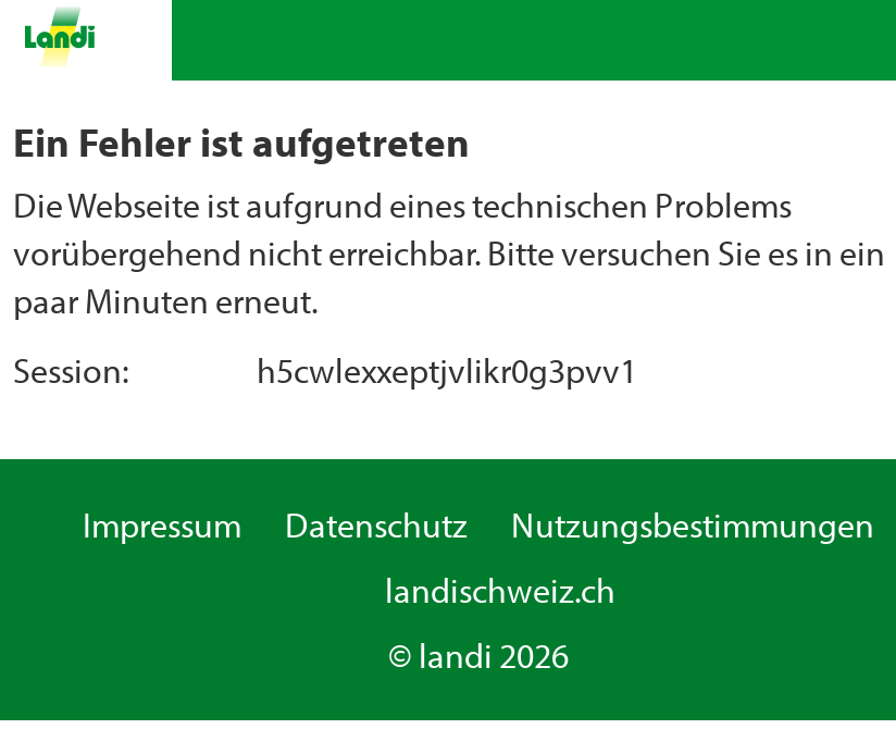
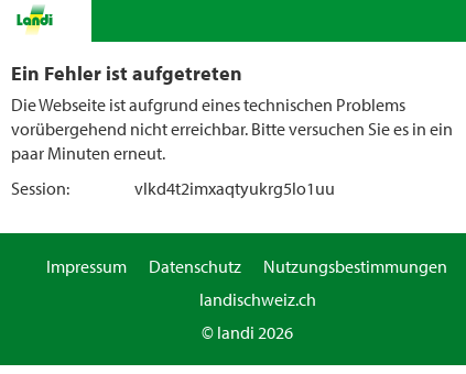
- h5cwlexxeptjvlikr0g3pvv1
+ vlkd4t2imxaqtyukrg5lo1uu
